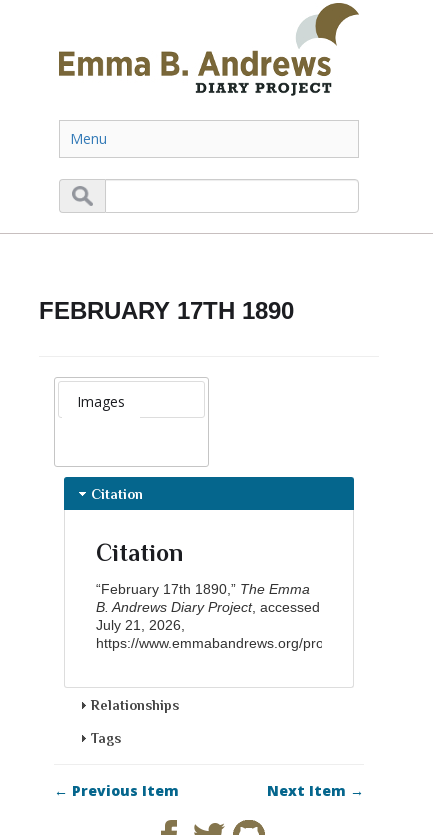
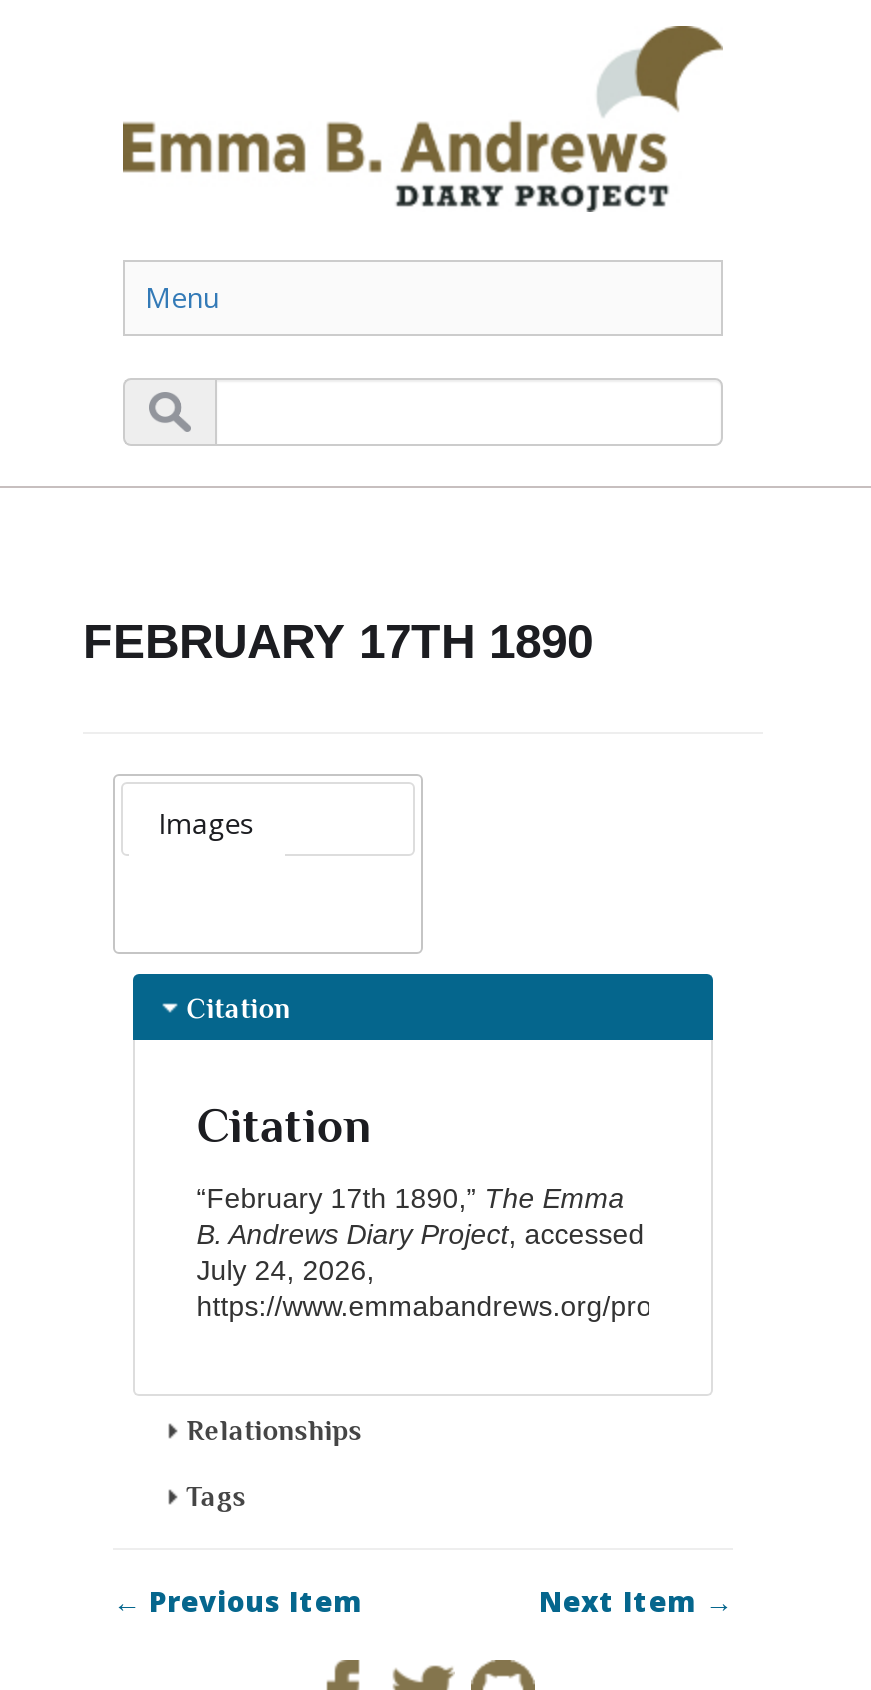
- July 21, 2026,
+ July 24, 2026,
